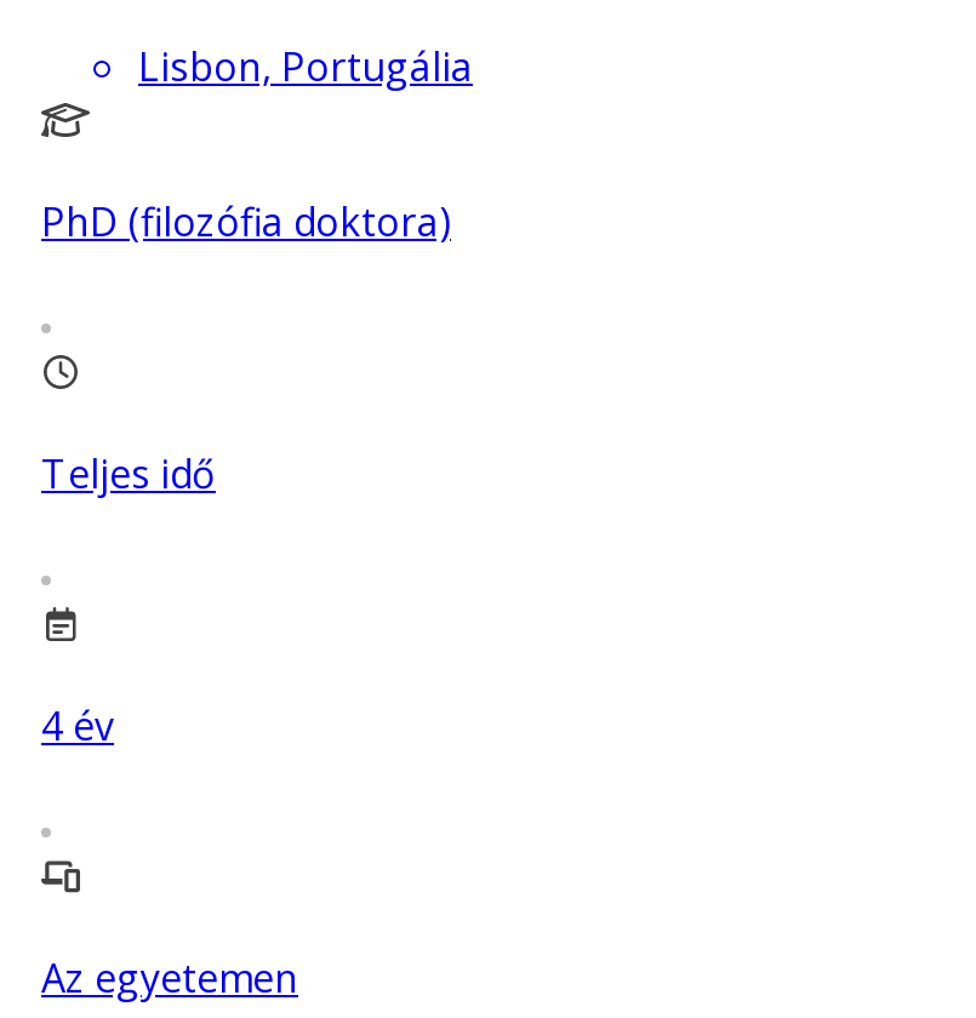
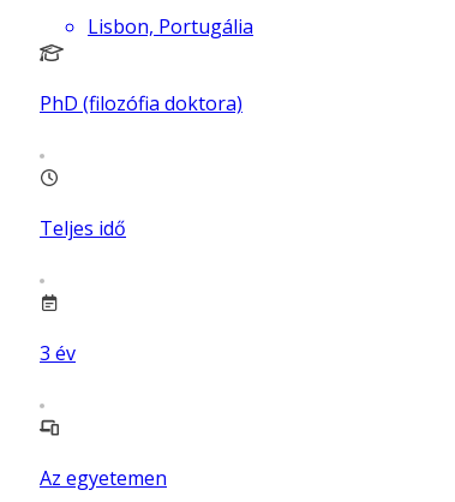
- 4 év
+ 3 év
